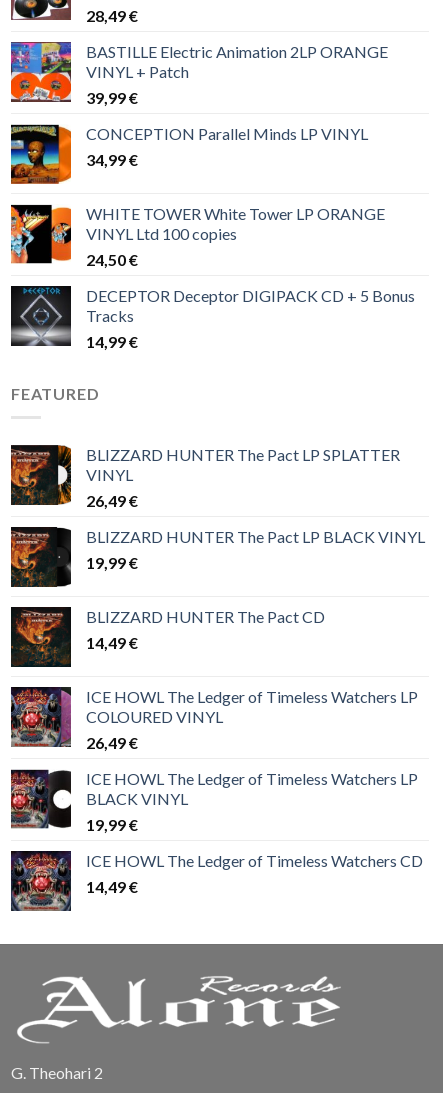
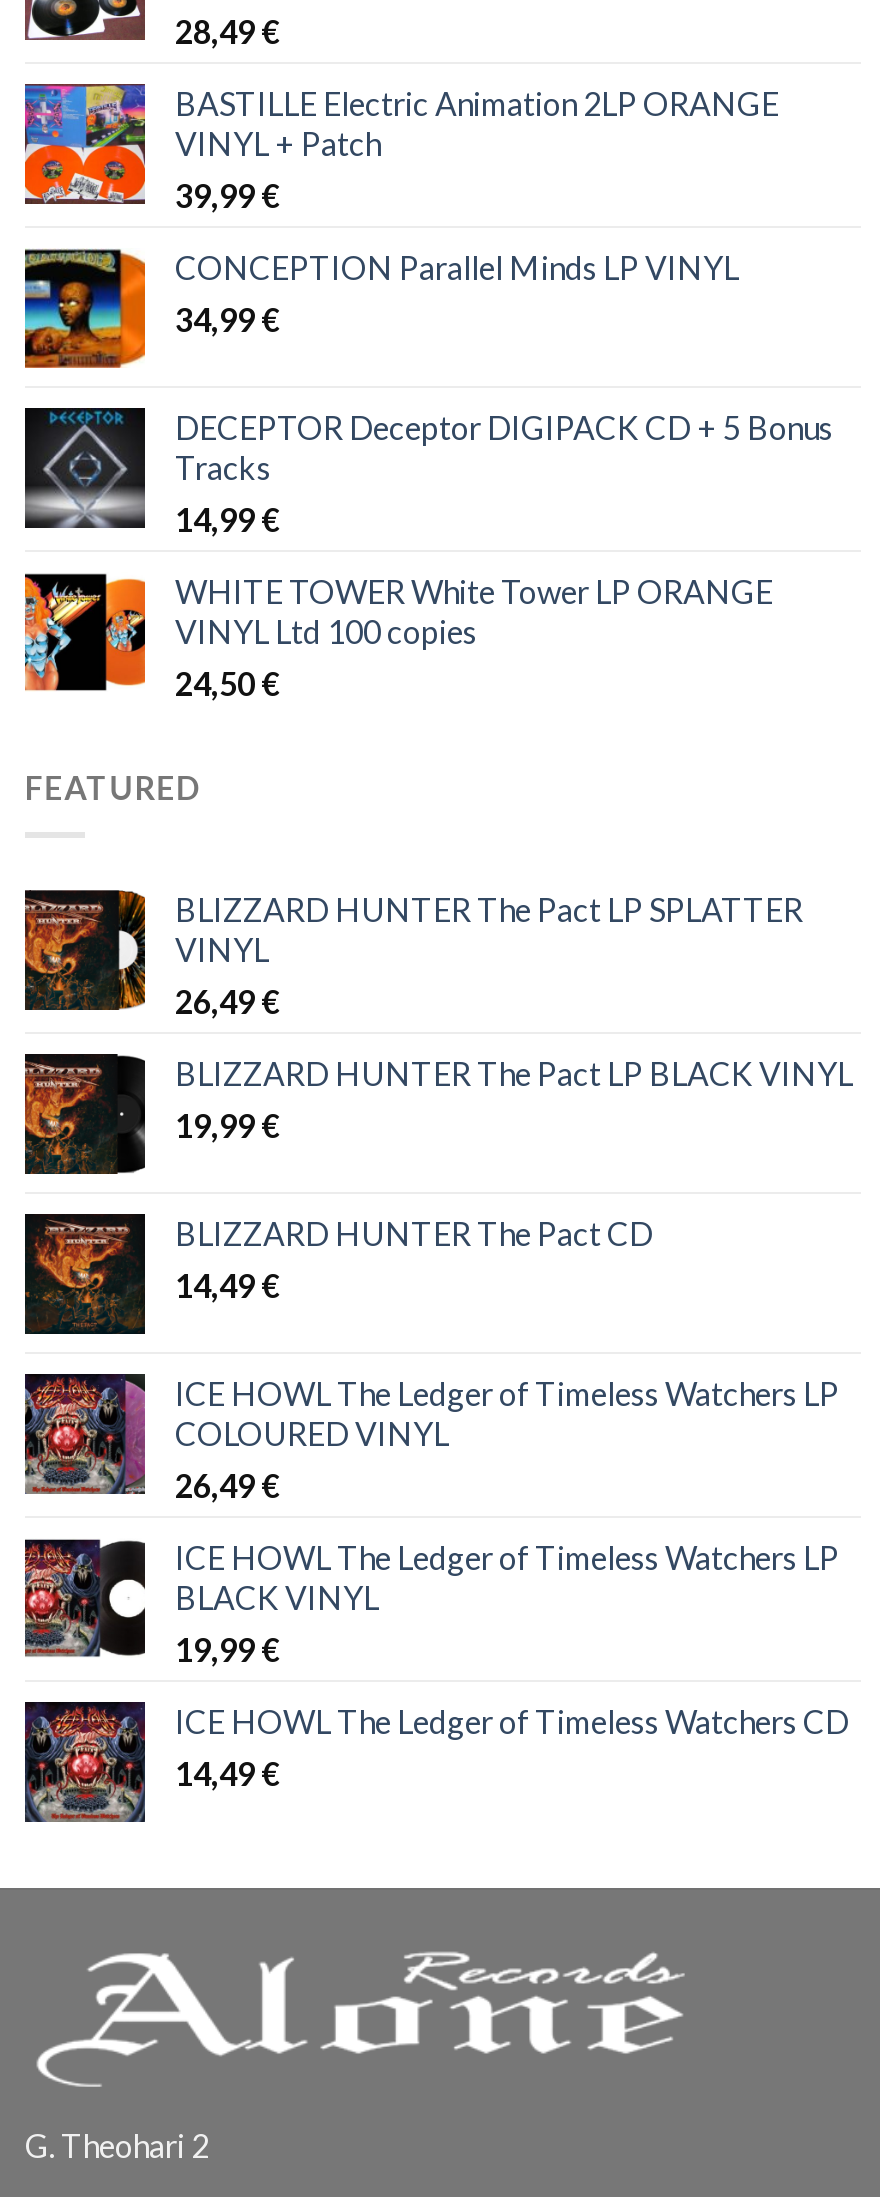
moved down: [image] | WHITE TOWER White Tower LP ORANGE | VINYL Ltd 100 copies | 24,50 €

moved up: [image] | DECEPTOR Deceptor DIGIPACK CD + 5 Bonus | Tracks | 14,99 €
